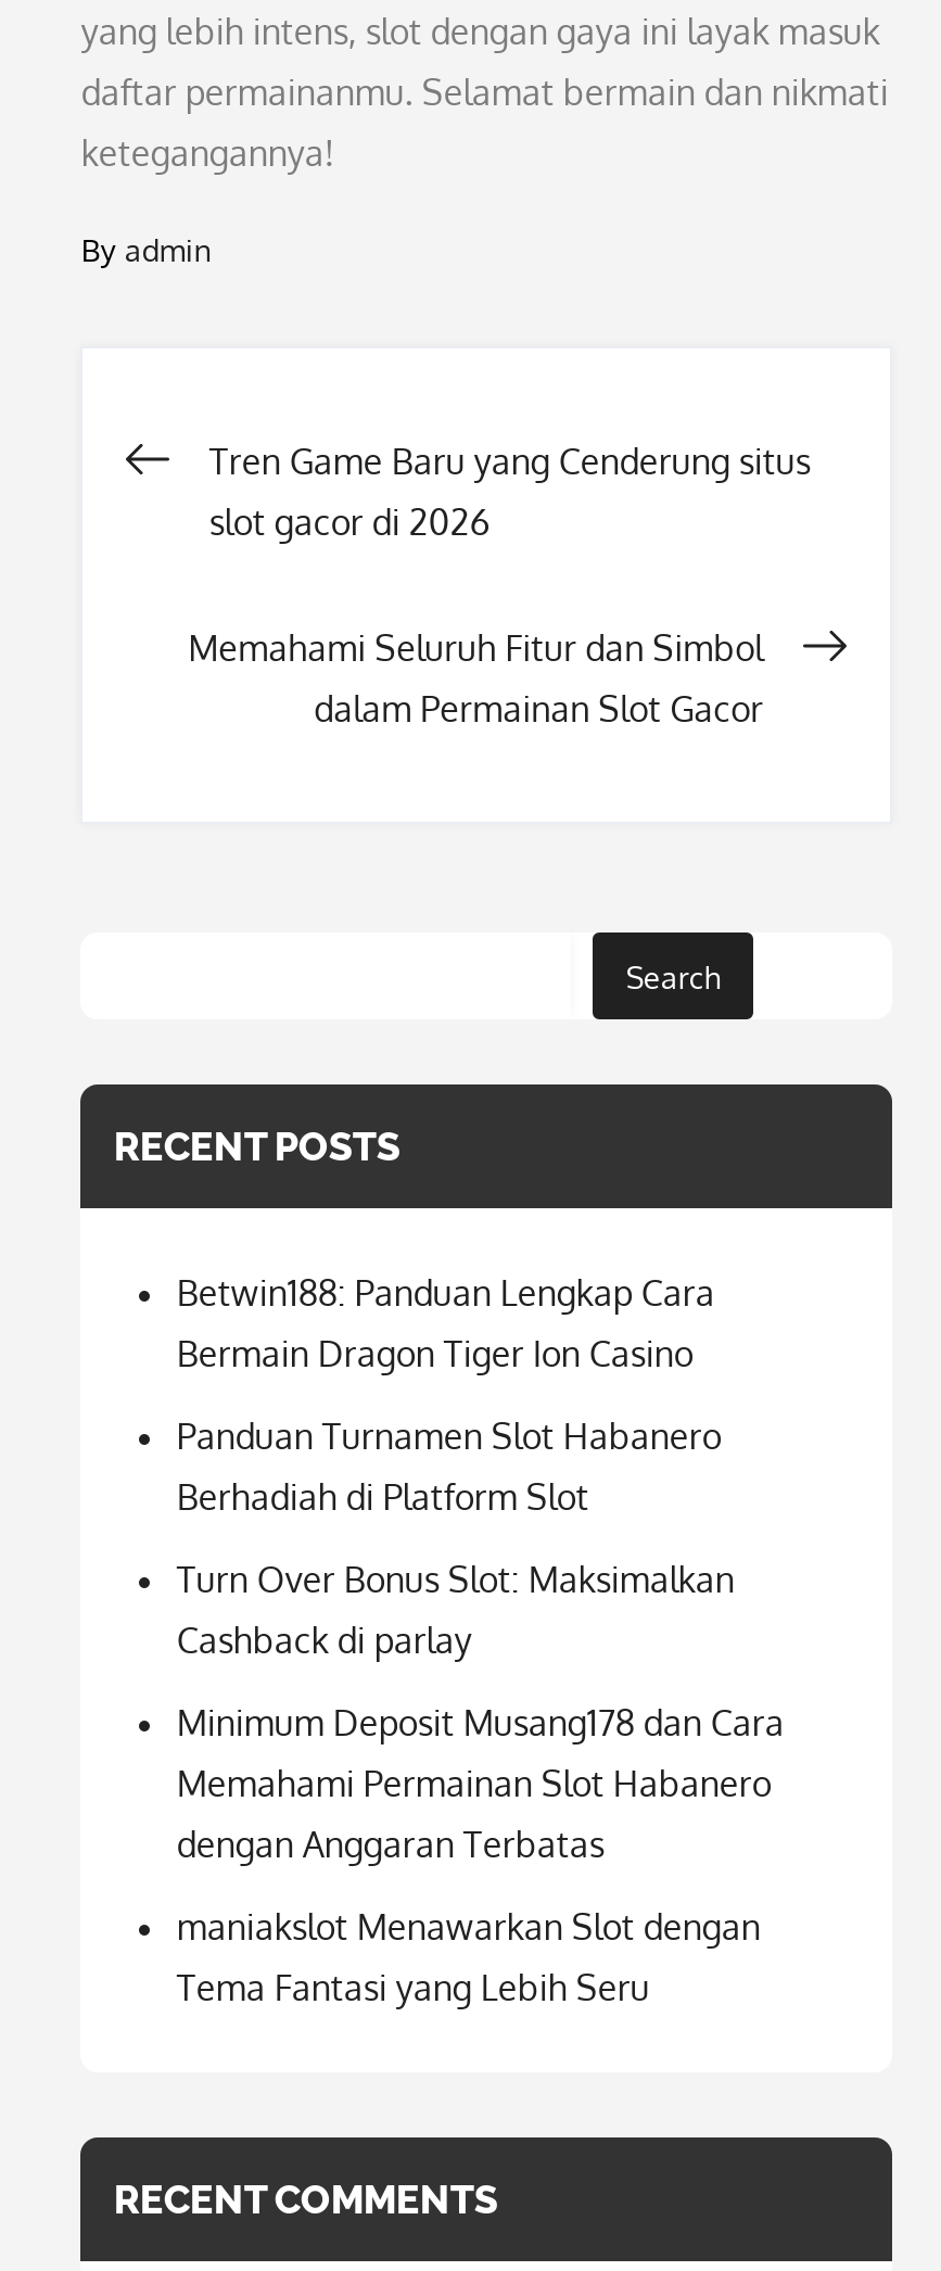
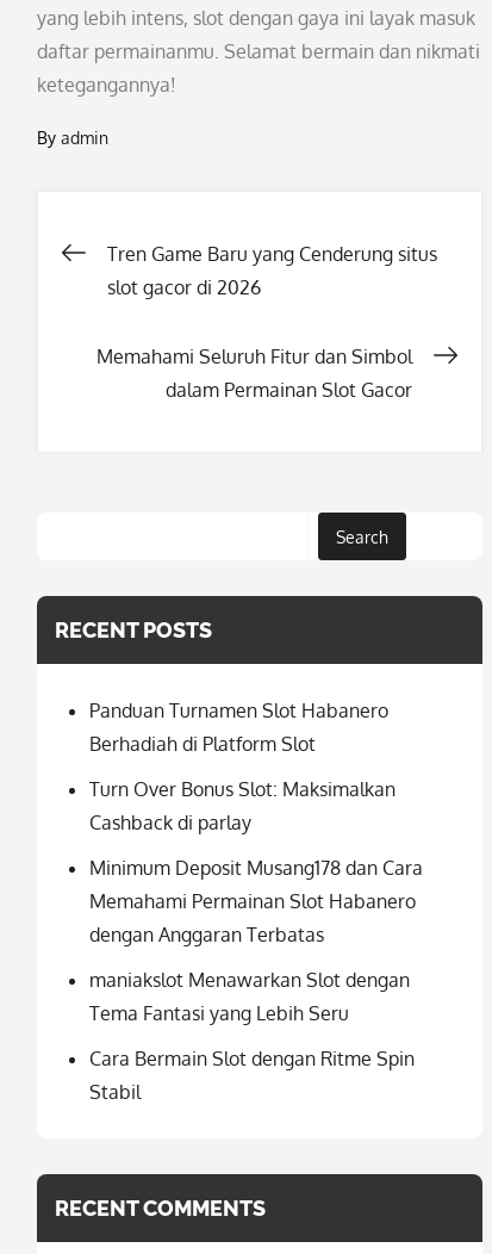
- Betwin188: Panduan Lengkap Cara
- Bermain Dragon Tiger Ion Casino

moved up: Panduan Turnamen Slot Habanero | Berhadiah di Platform Slot | Turn Over Bonus Slot: Maksimalkan | ... | maniakslot Menawarkan Slot dengan | Tema Fantasi yang Lebih Seru

+ Cara Bermain Slot dengan Ritme Spin
+ Stabil
